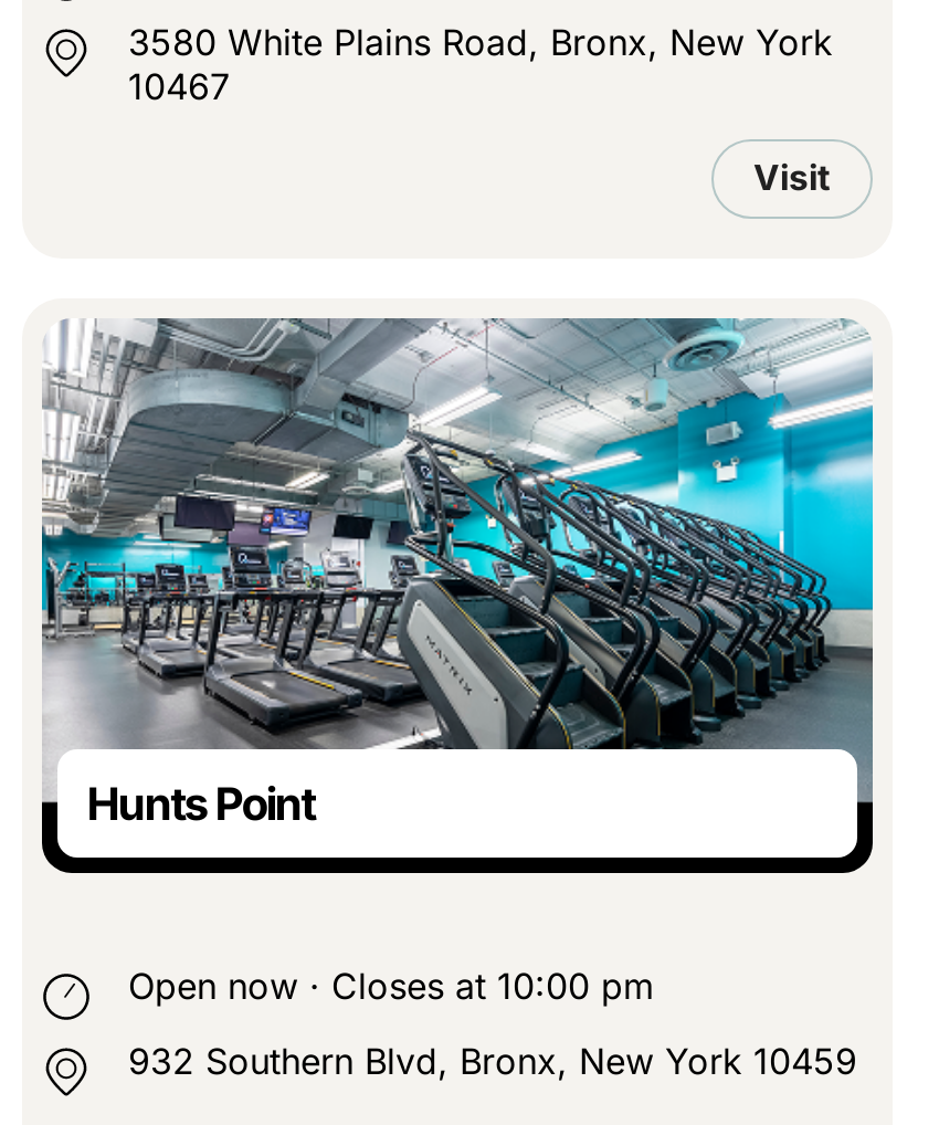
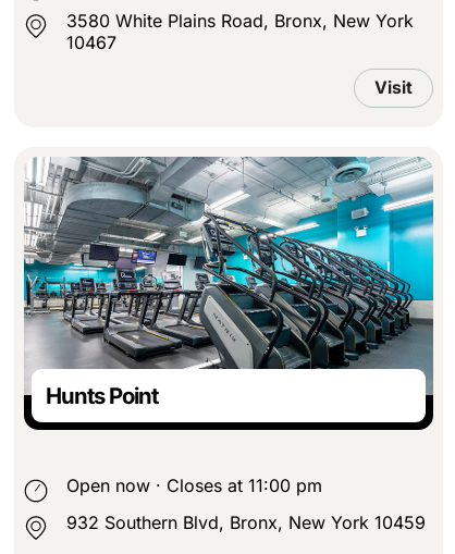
- Open now · Closes at 10:00 pm
+ Open now · Closes at 11:00 pm
